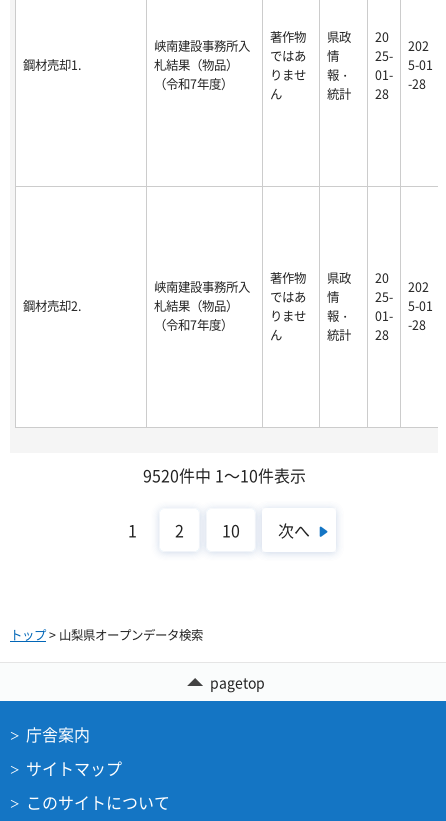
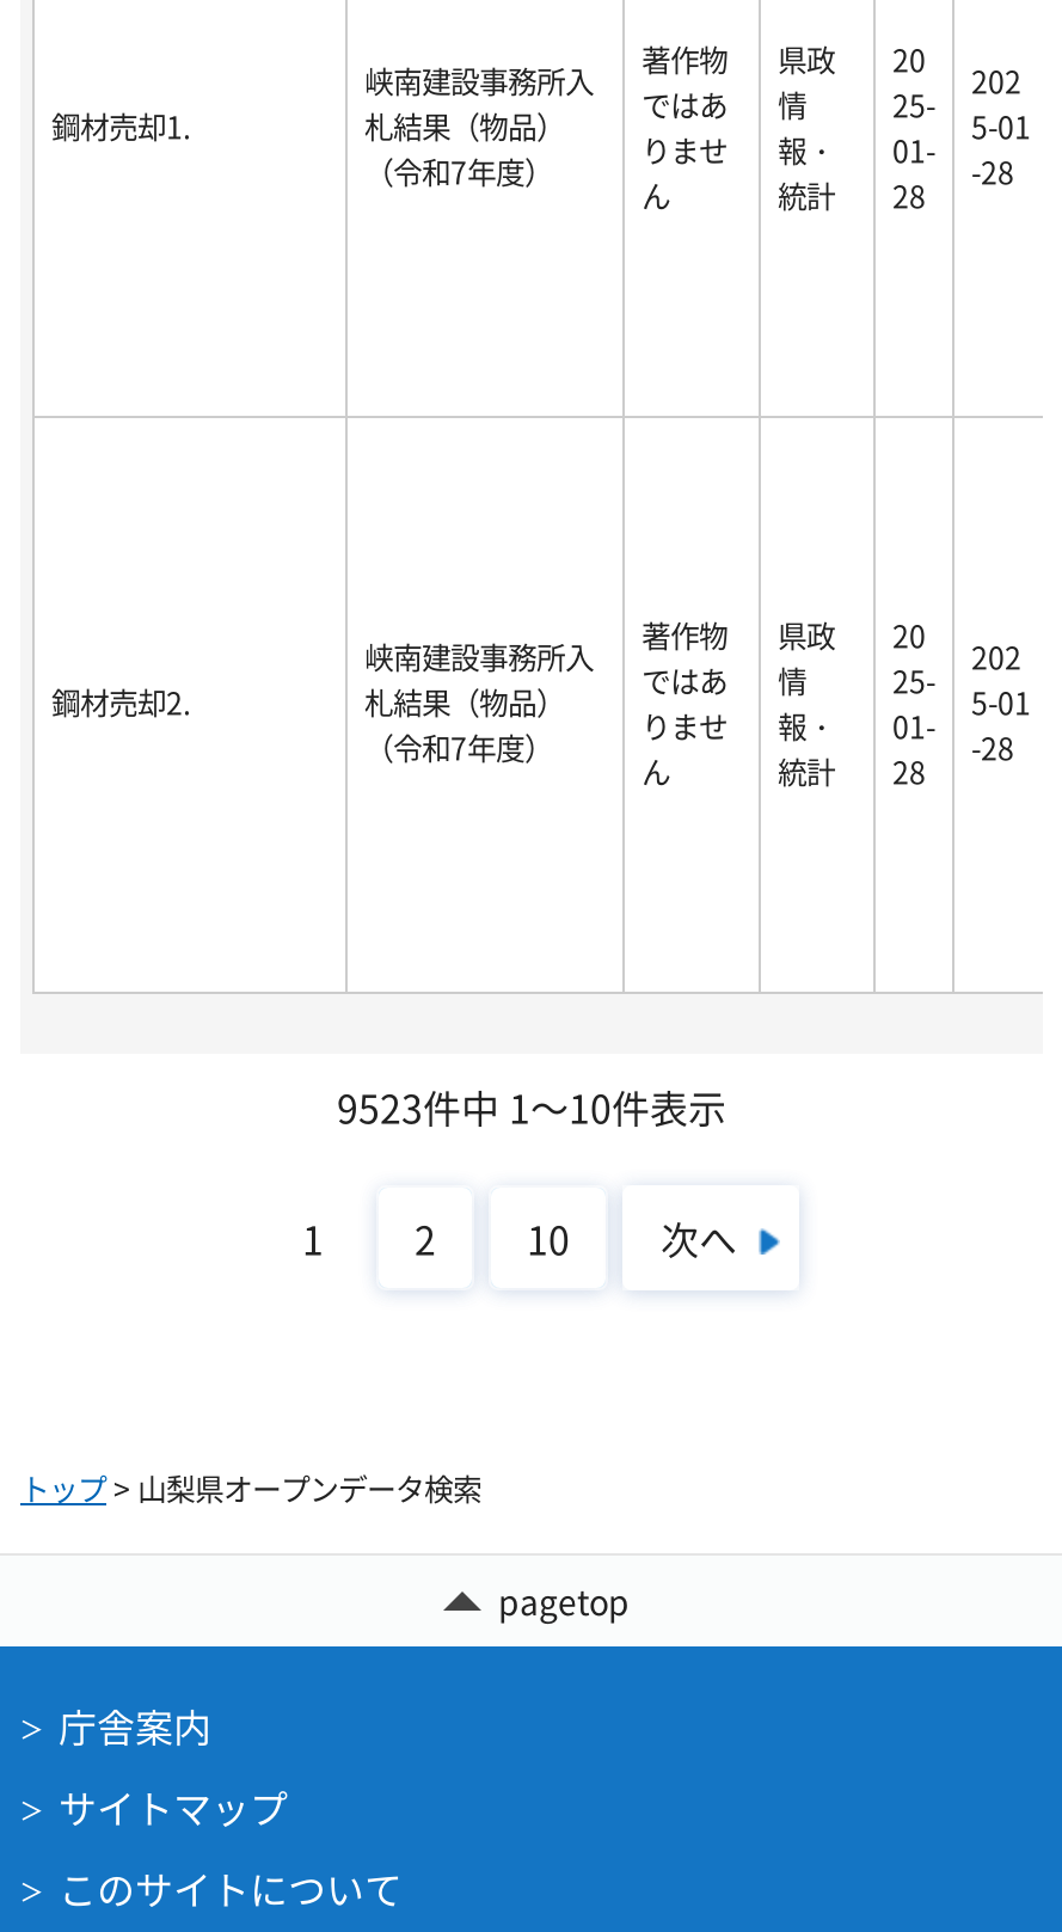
- 9520件中 1～10件表示
+ 9523件中 1～10件表示
